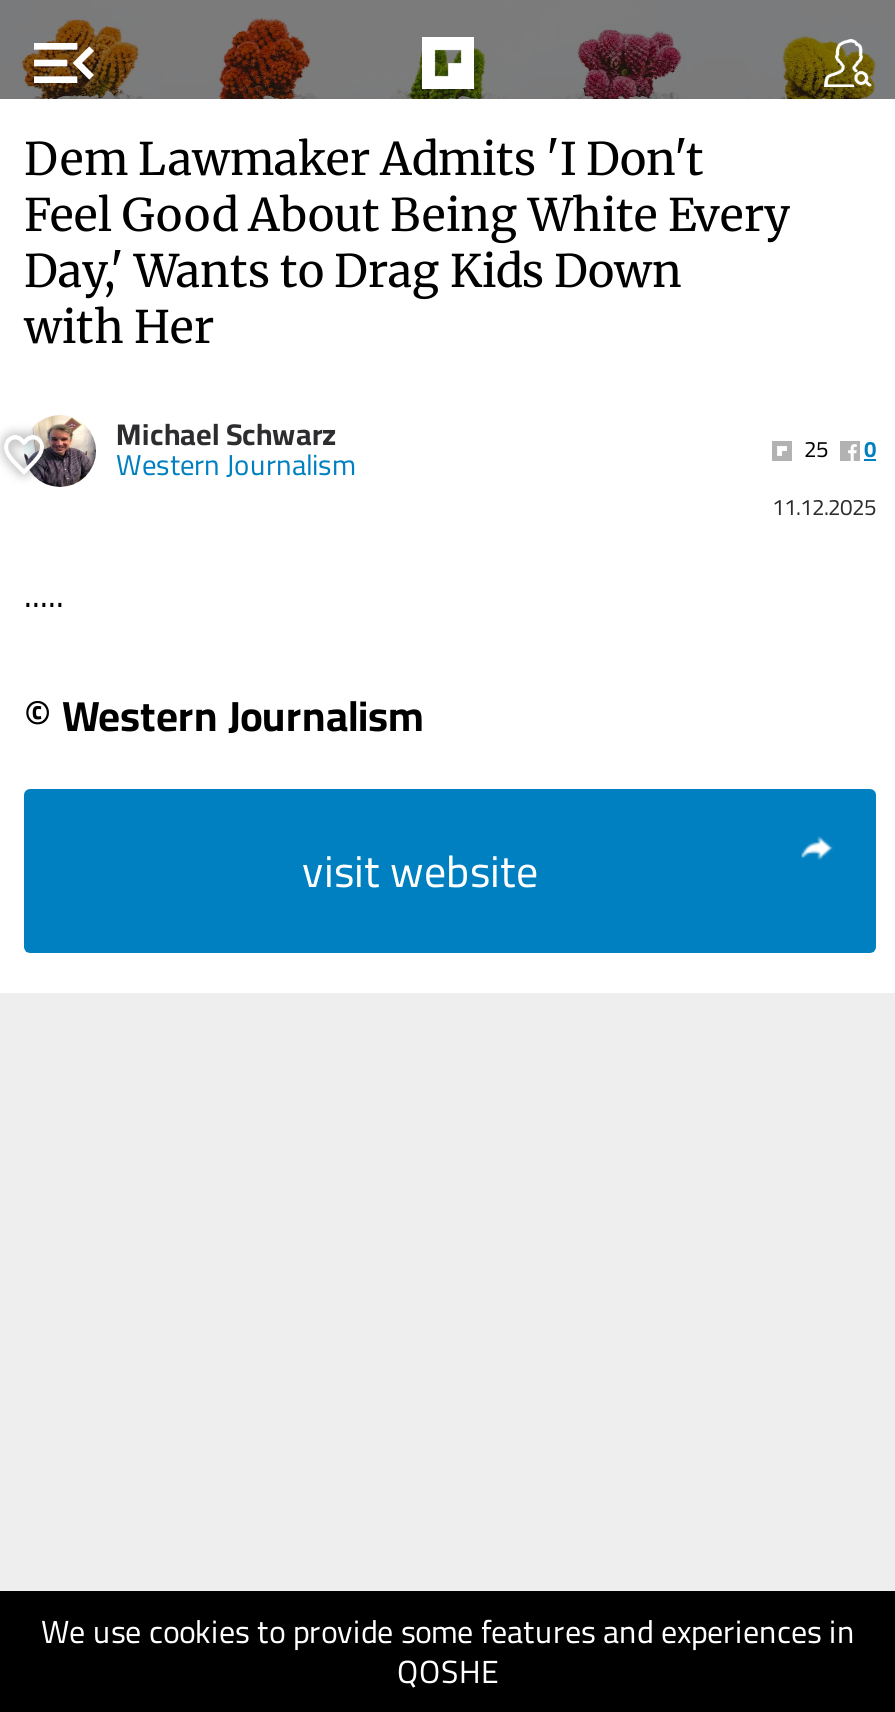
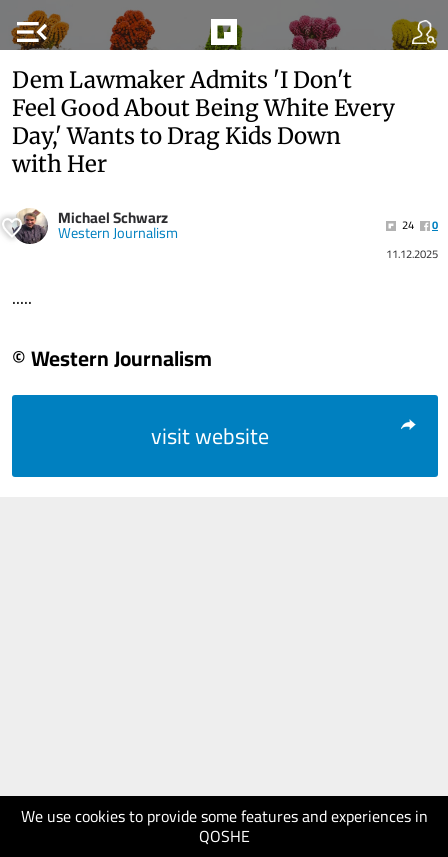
- 25 0
+ 24 0
